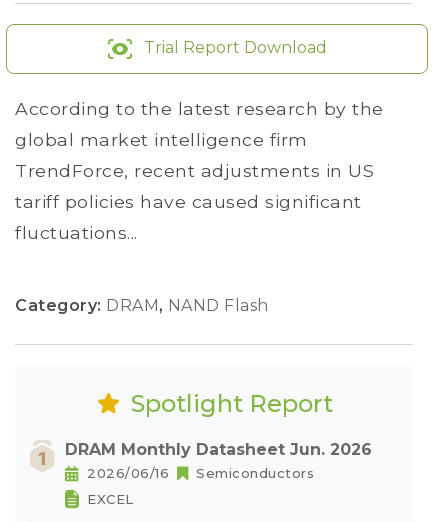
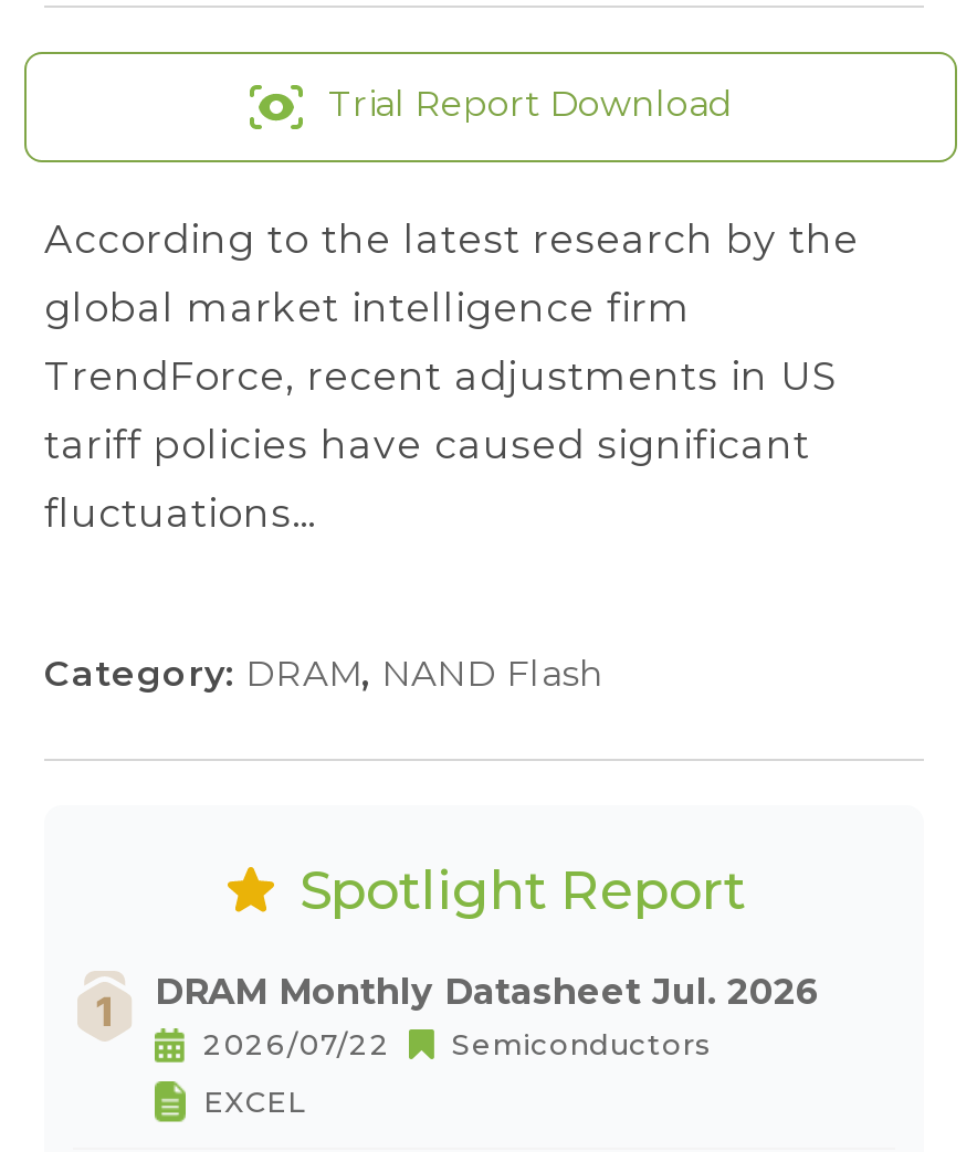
- DRAM Monthly Datasheet Jun. 2026
+ DRAM Monthly Datasheet Jul. 2026

- 2026/06/16 Semiconductors
+ 2026/07/22 Semiconductors
